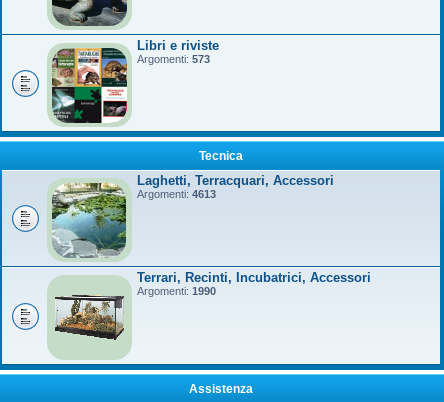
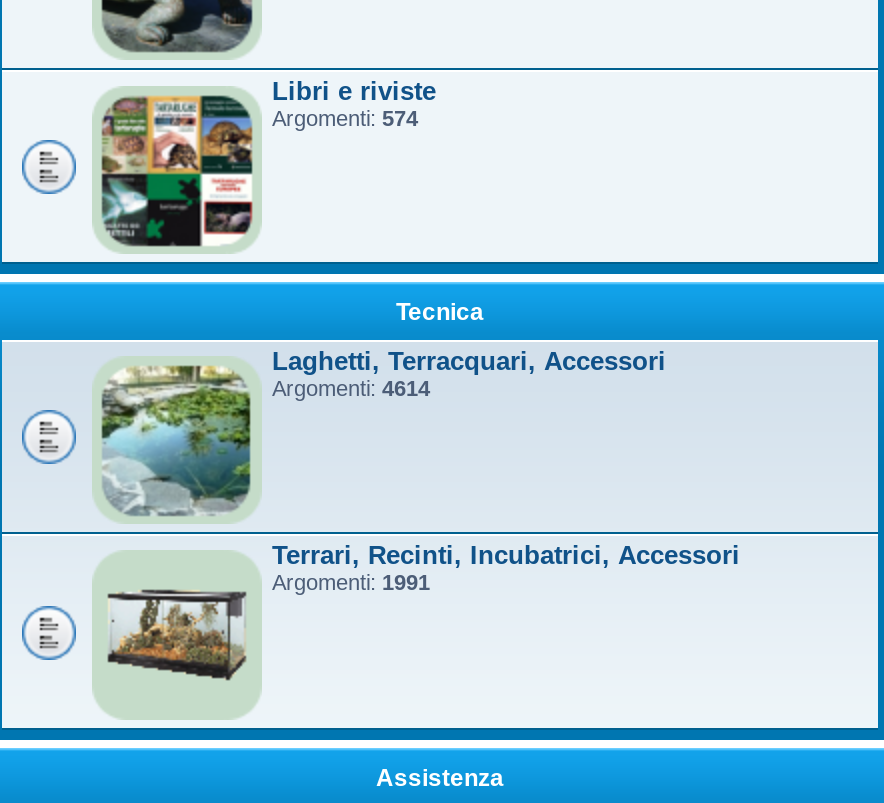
- Argomenti: 573
+ Argomenti: 574

- Argomenti: 4613
+ Argomenti: 4614

- Argomenti: 1990
+ Argomenti: 1991
